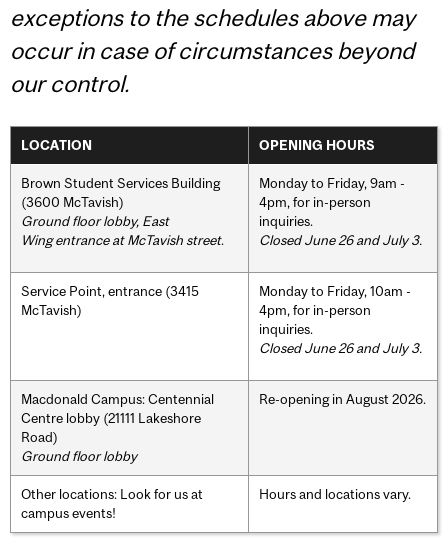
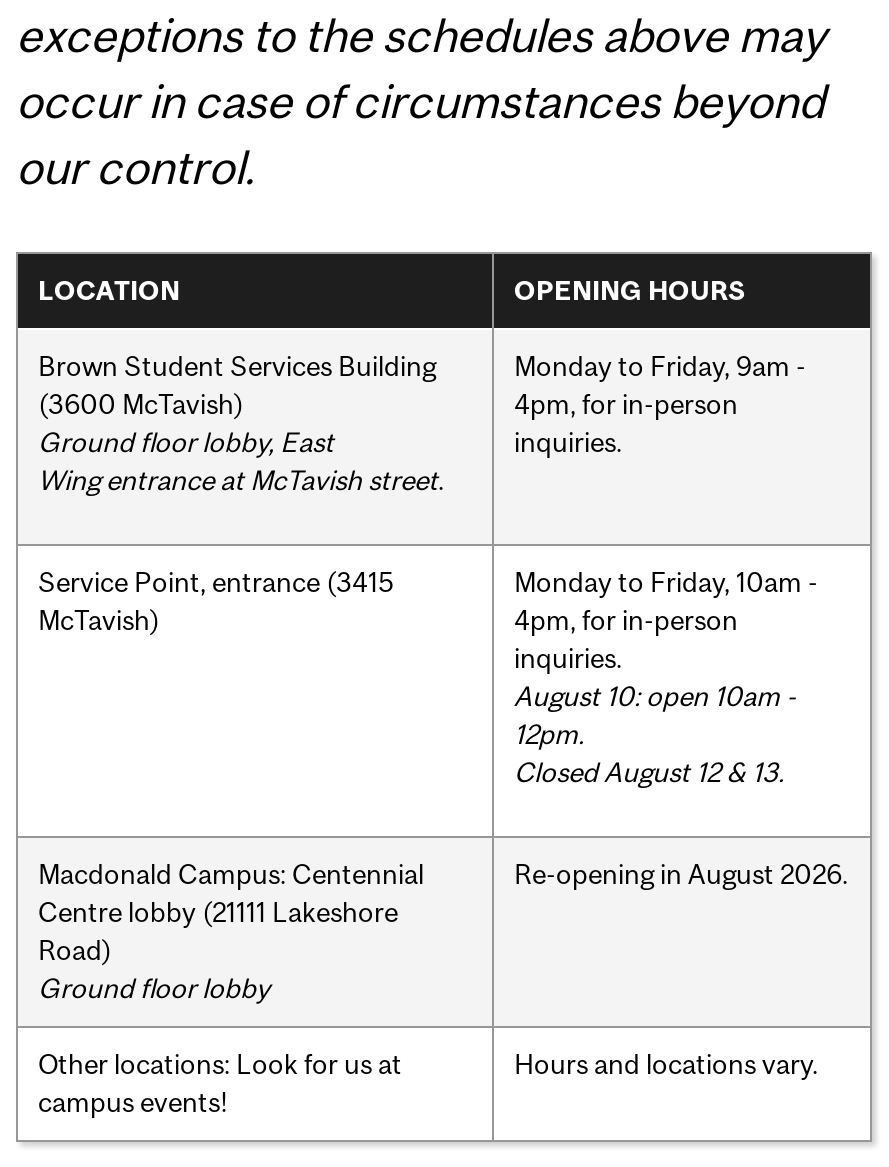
- Closed June 26 and July 3.

- Closed June 26 and July 3.
+ August 10: open 10am -
+ 12pm.
+ Closed August 12 & 13.
